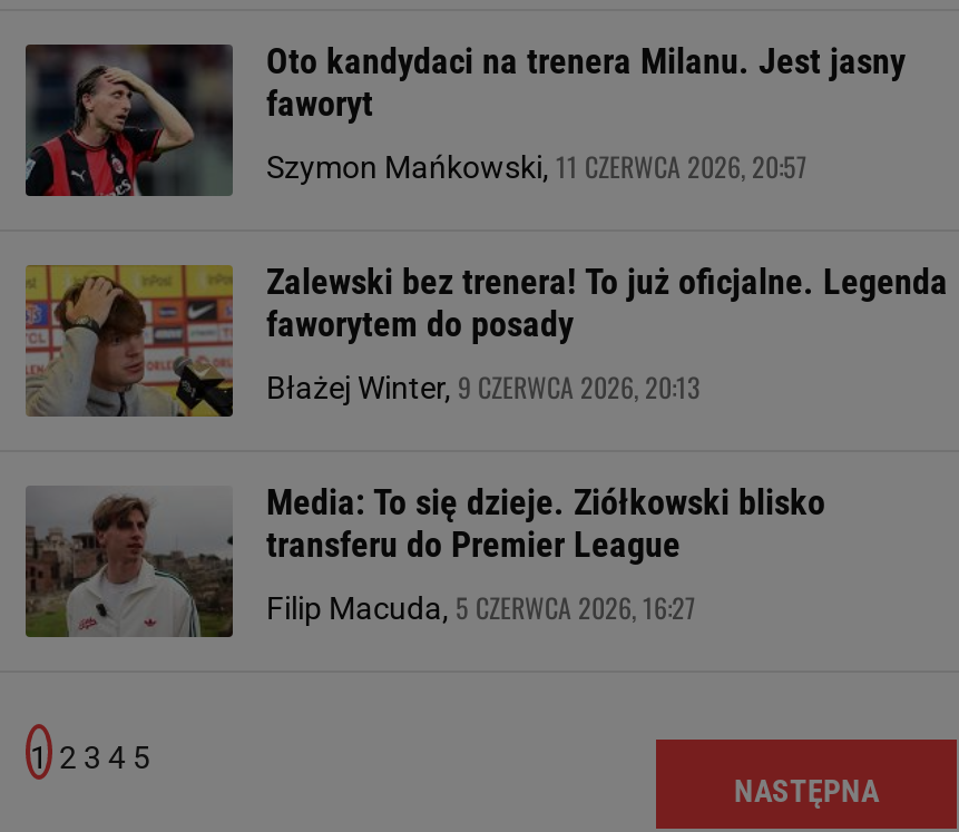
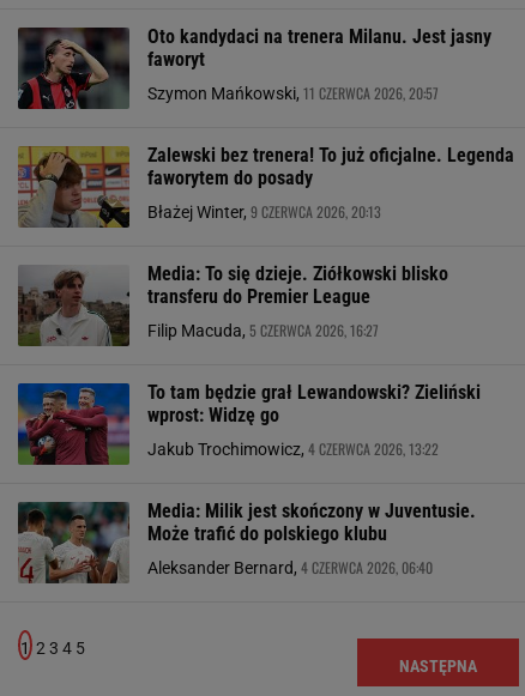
+ [image]
+ To tam będzie grał Lewandowski? Zieliński
+ wprost: Widzę go
+ Jakub Trochimowicz, 4 CZERWCA 2026, 13:22
+ Media: Milik jest skończony w Juventusie.
+ Może trafić do polskiego klubu
+ Aleksander Bernard, 4 CZERWCA 2026, 06:40

+ [image]
